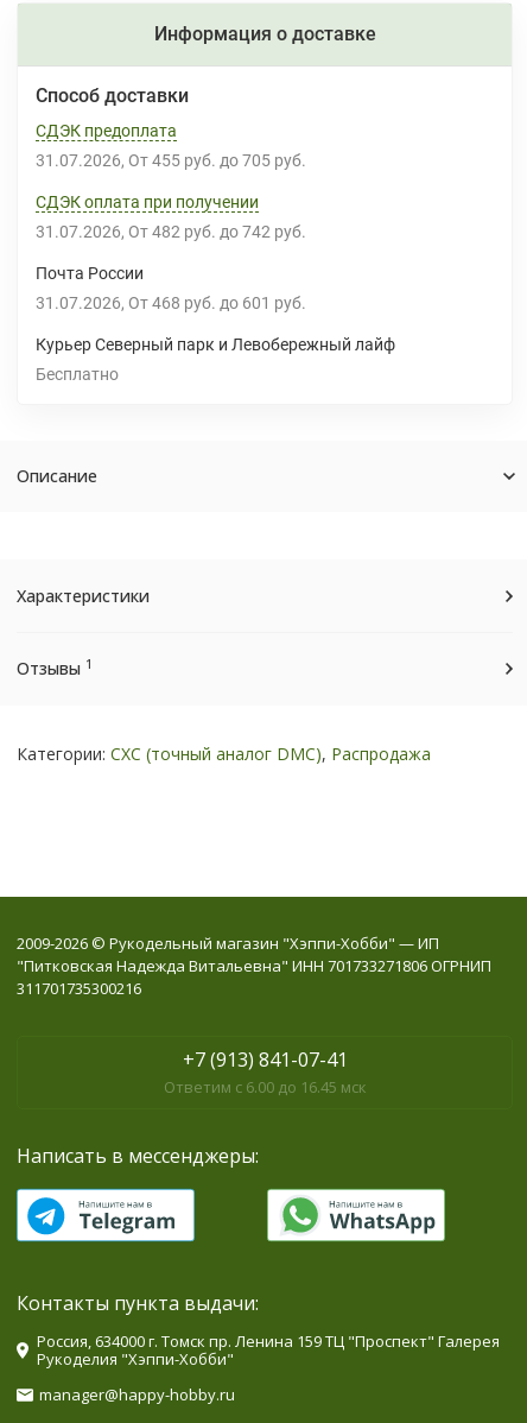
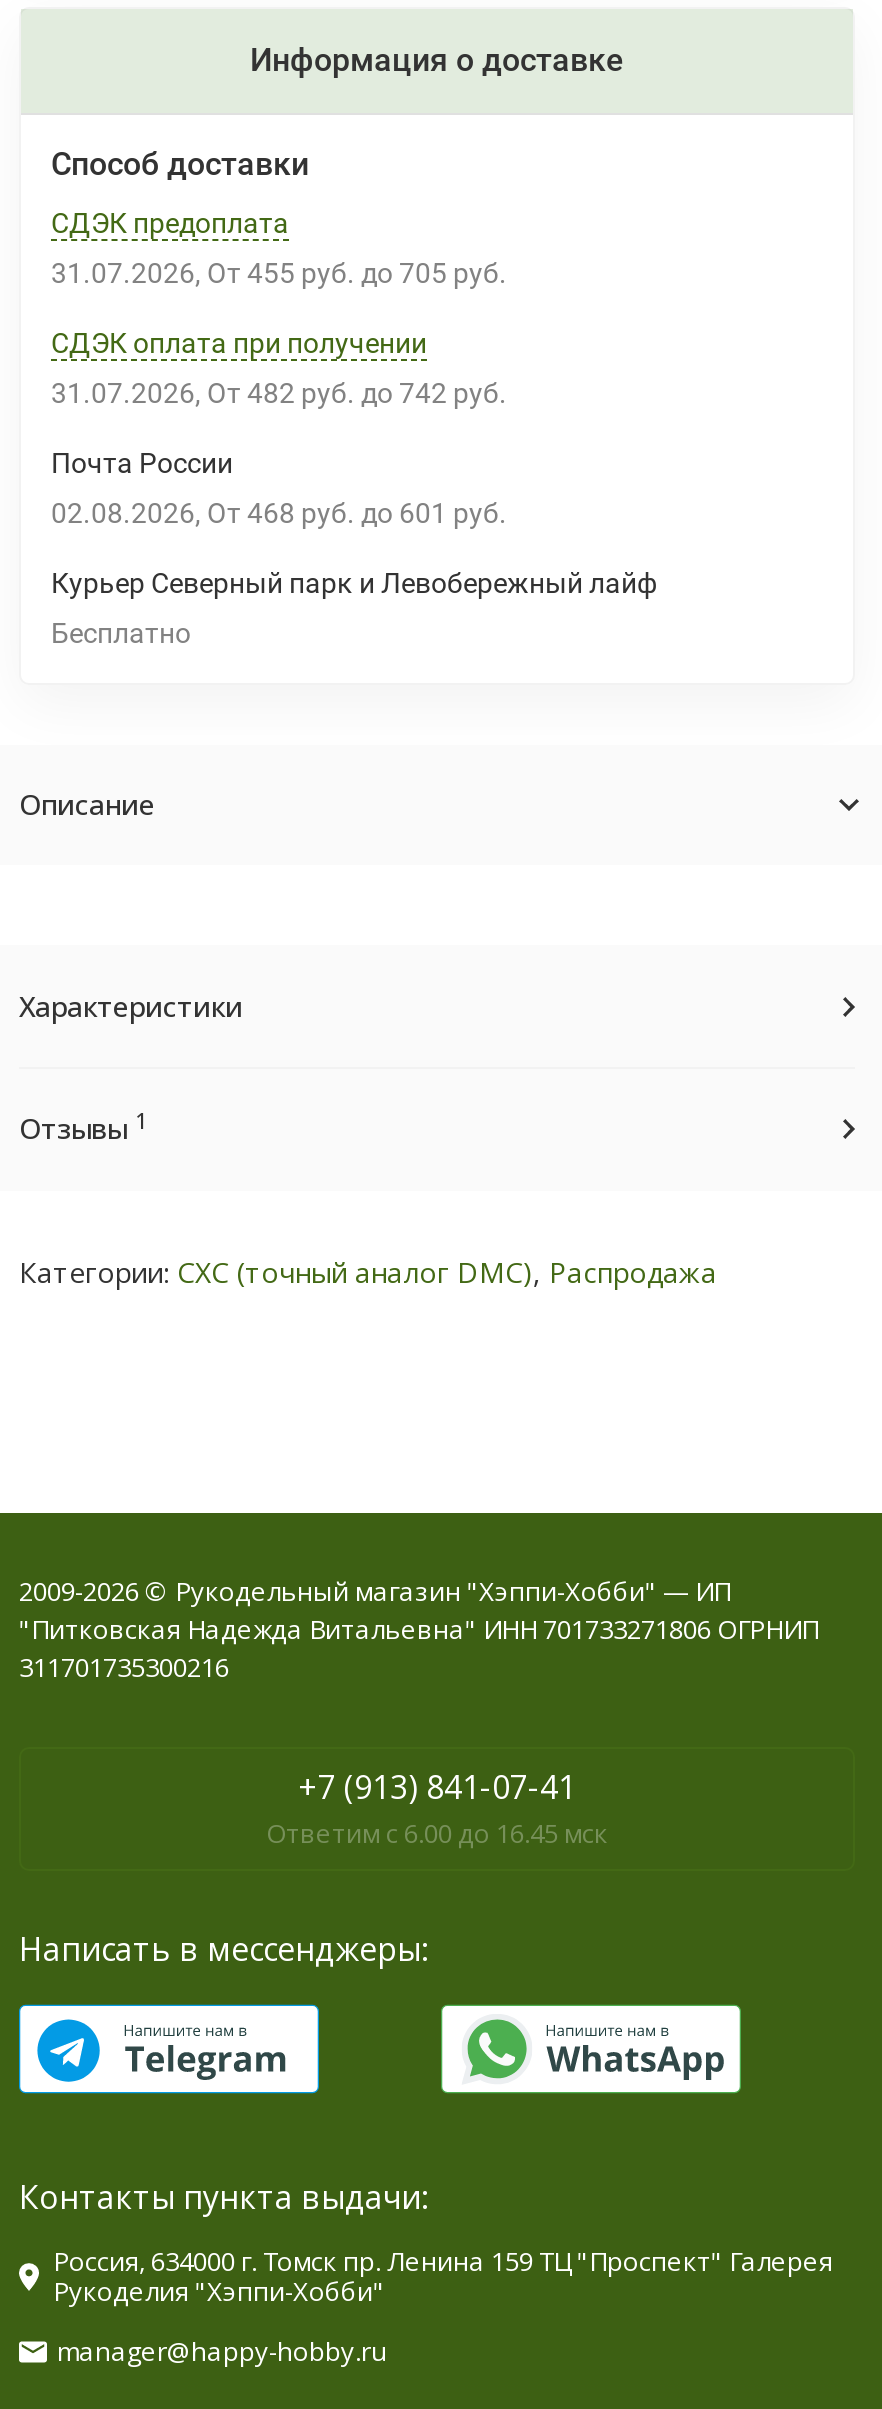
- 31.07.2026 От
+ 02.08.2026 От
